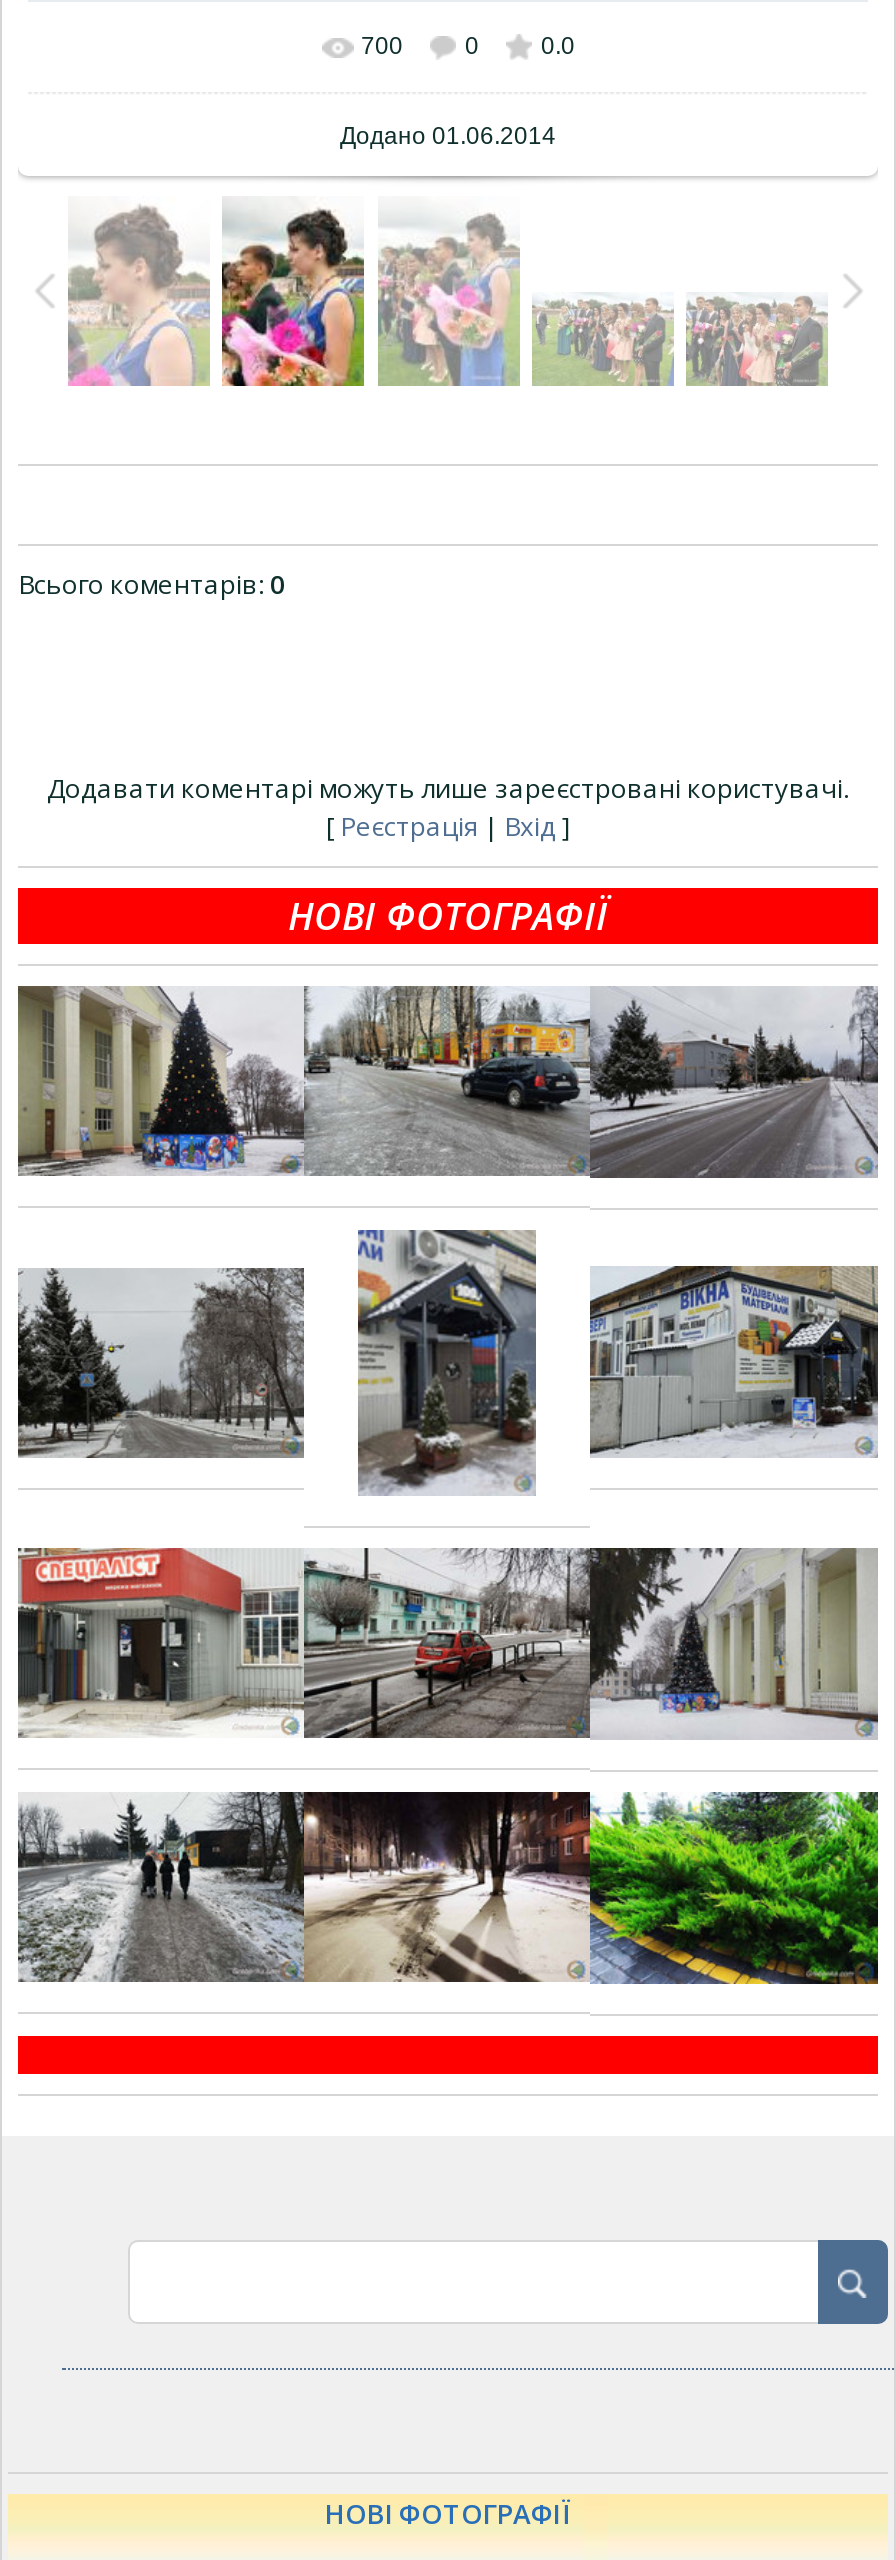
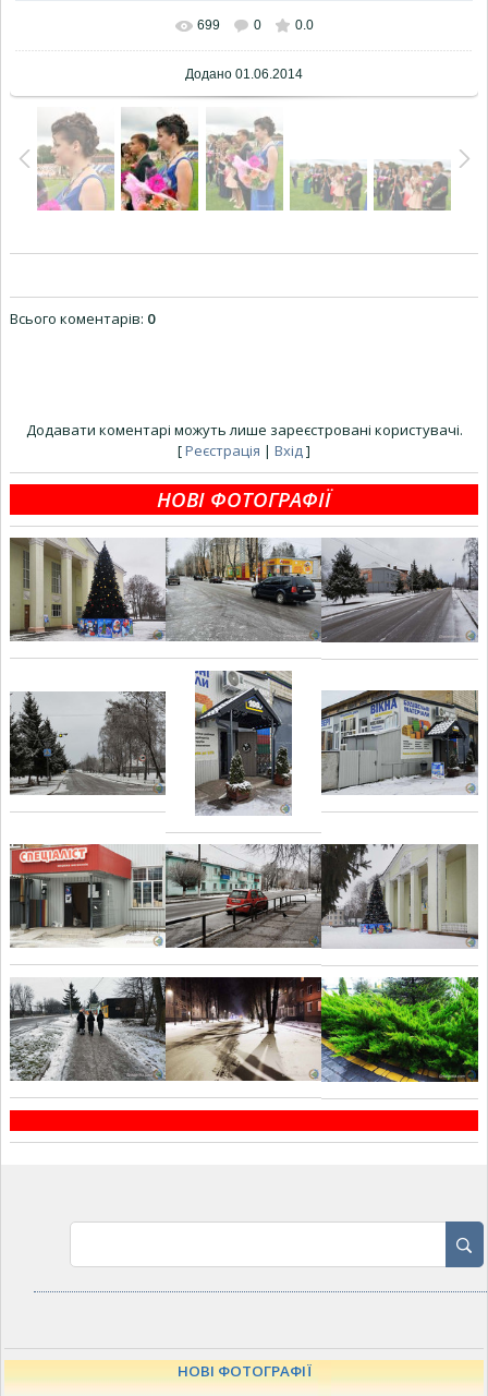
- 700
+ 699
